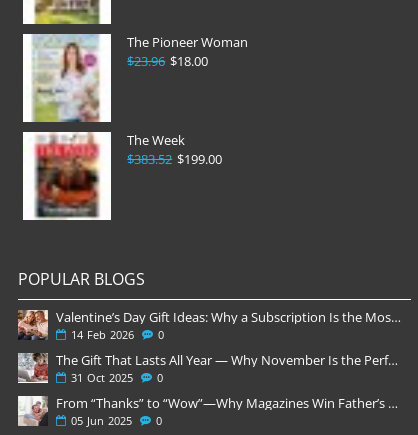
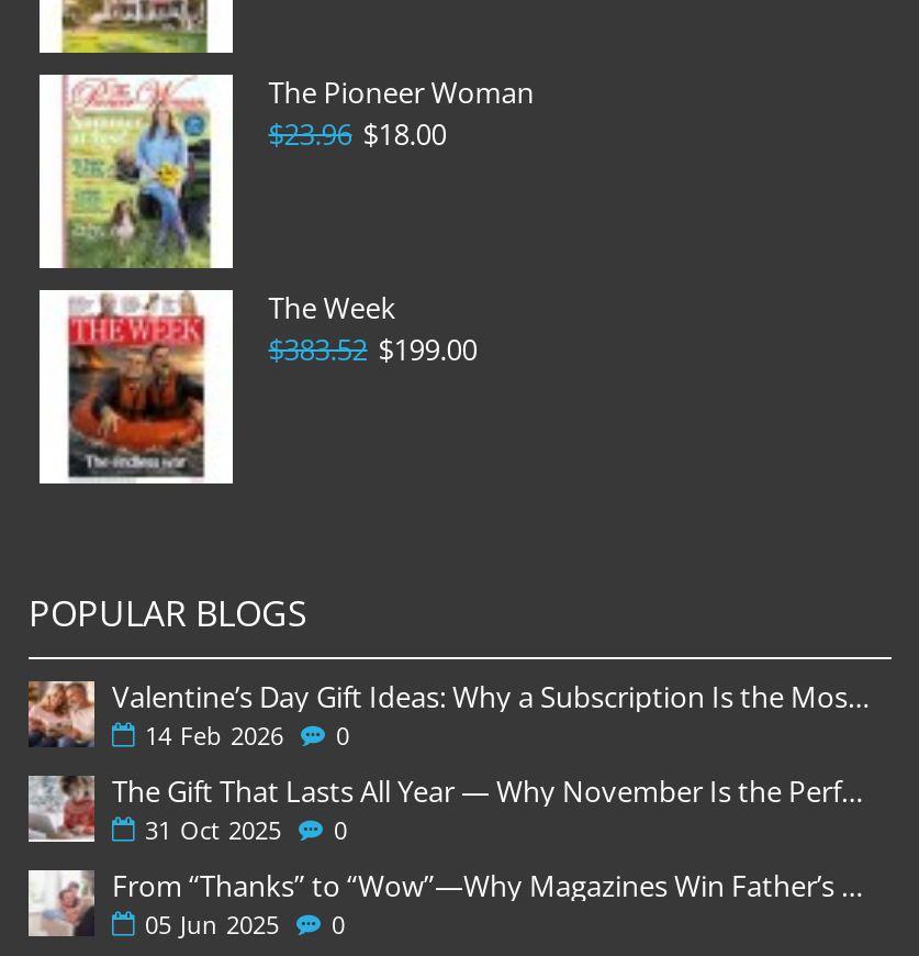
- [image]
+ [image]
